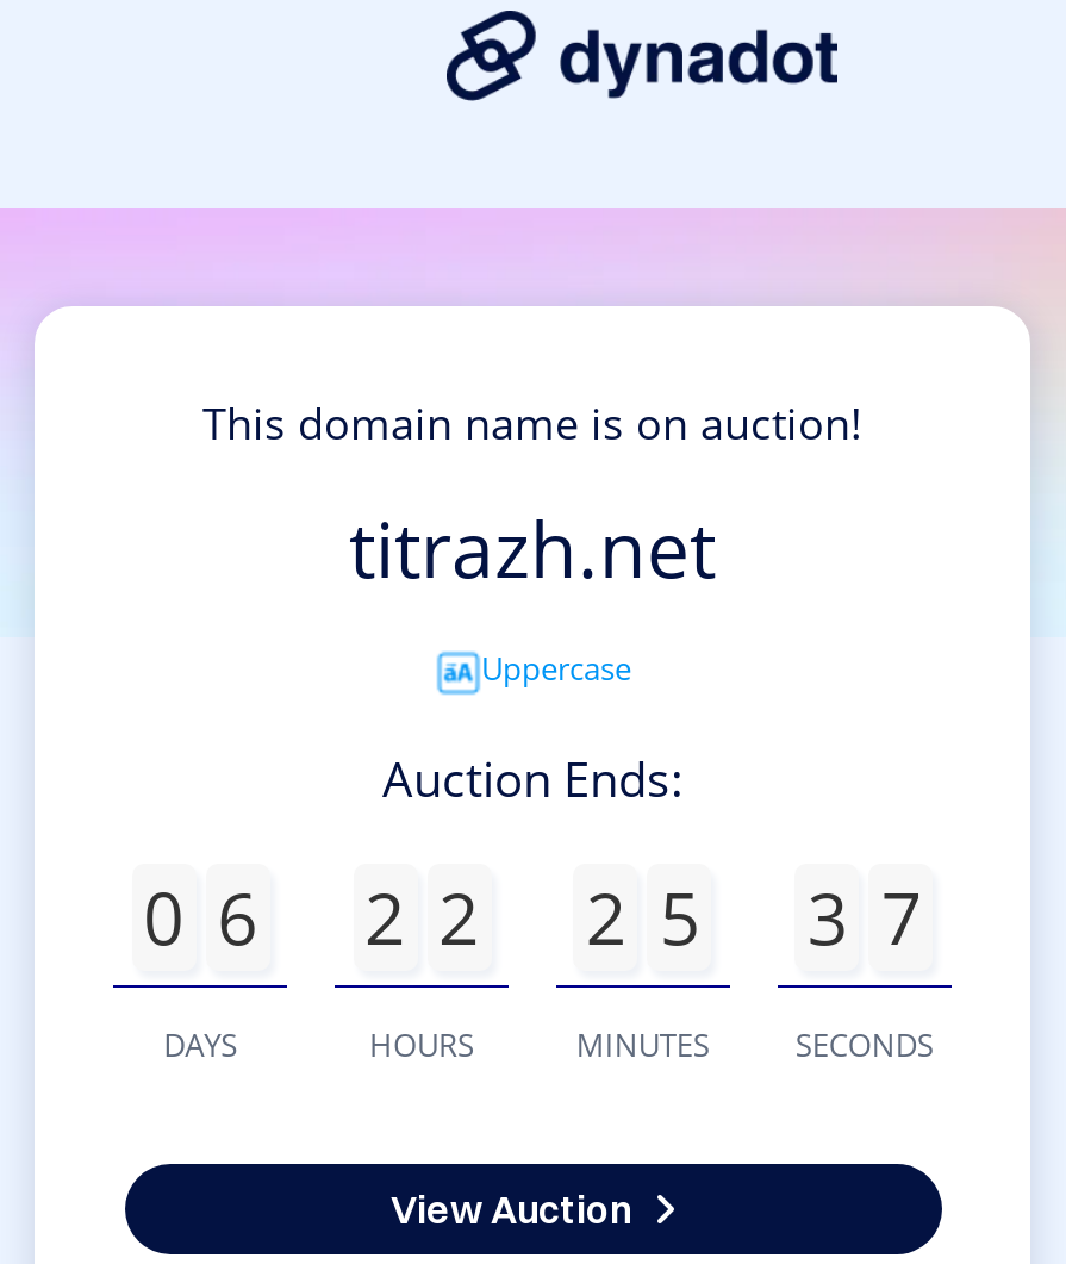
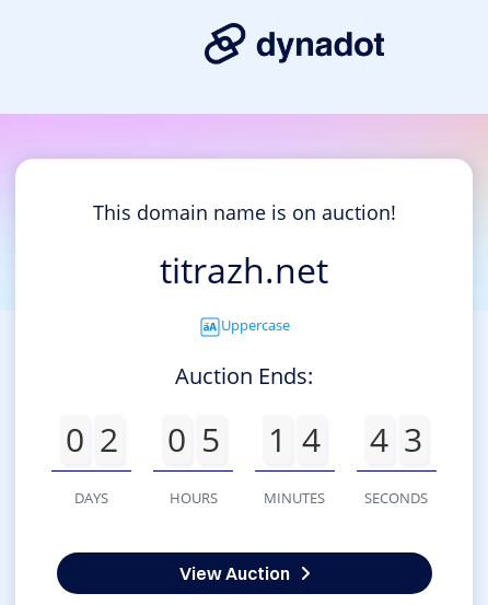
- 0 6
+ 0 2

- 2 2
+ 0 5

- 2 5
+ 1 4

- 3 7
+ 4 3
